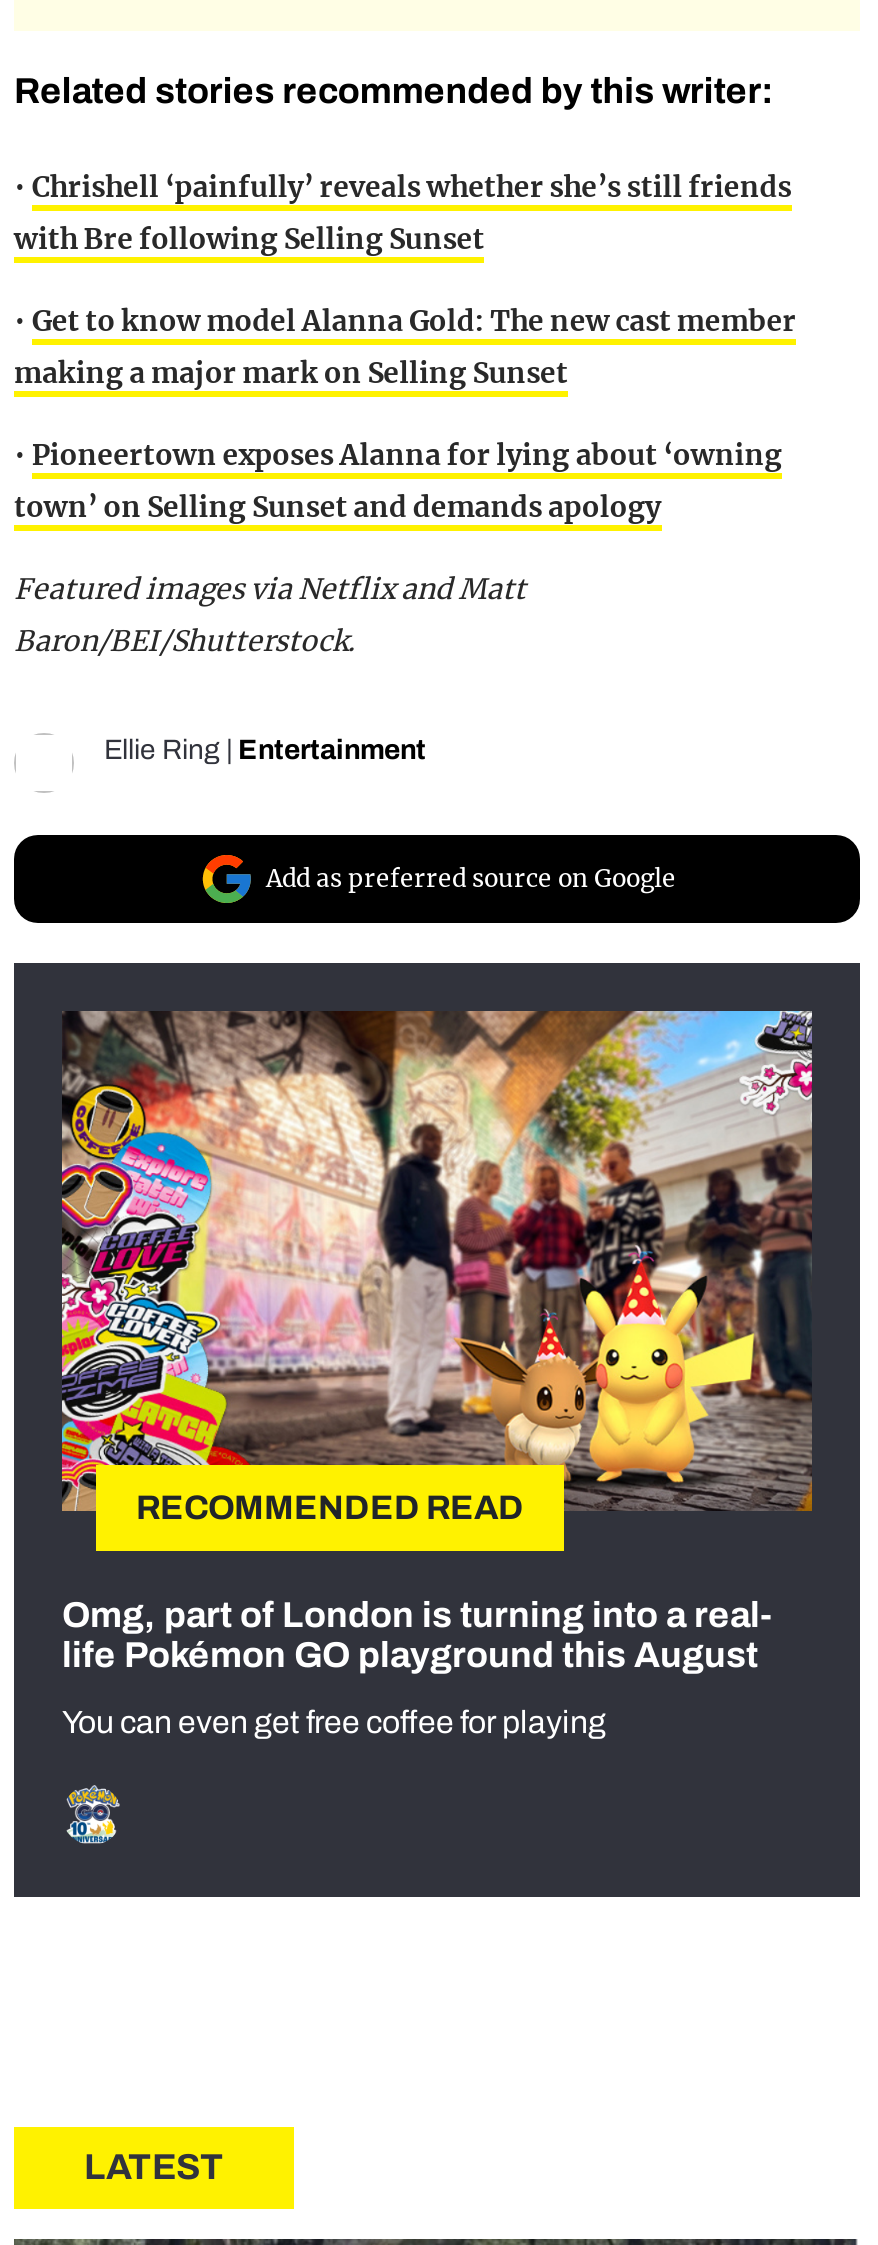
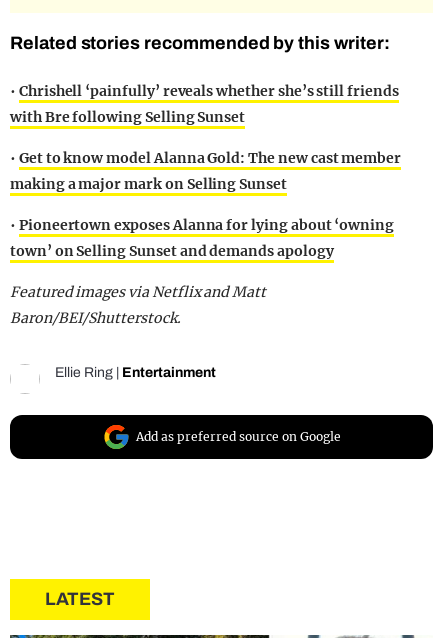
- [image]
- RECOMMENDED READ
- Omg, part of London is turning into a real-
- life Pokémon GO playground this August
- You can even get free coffee for playing
